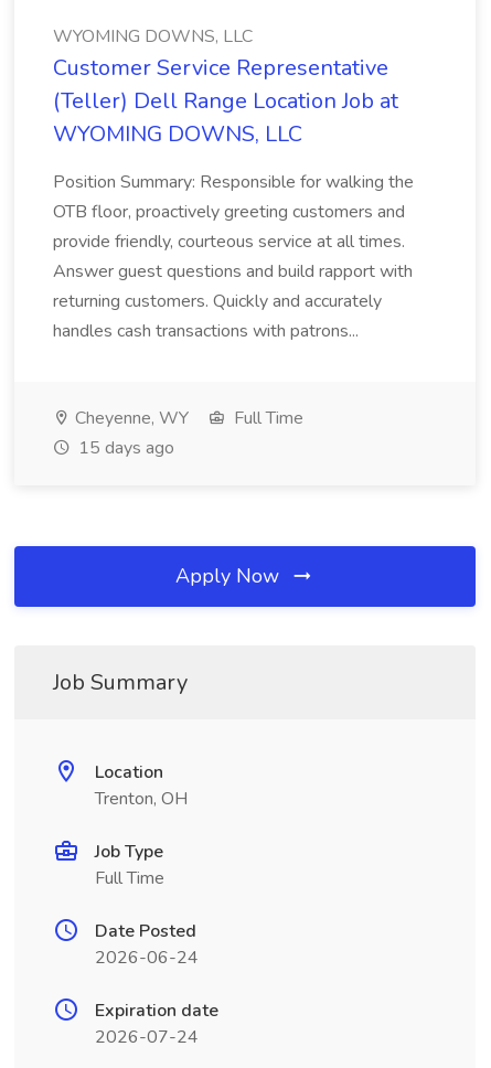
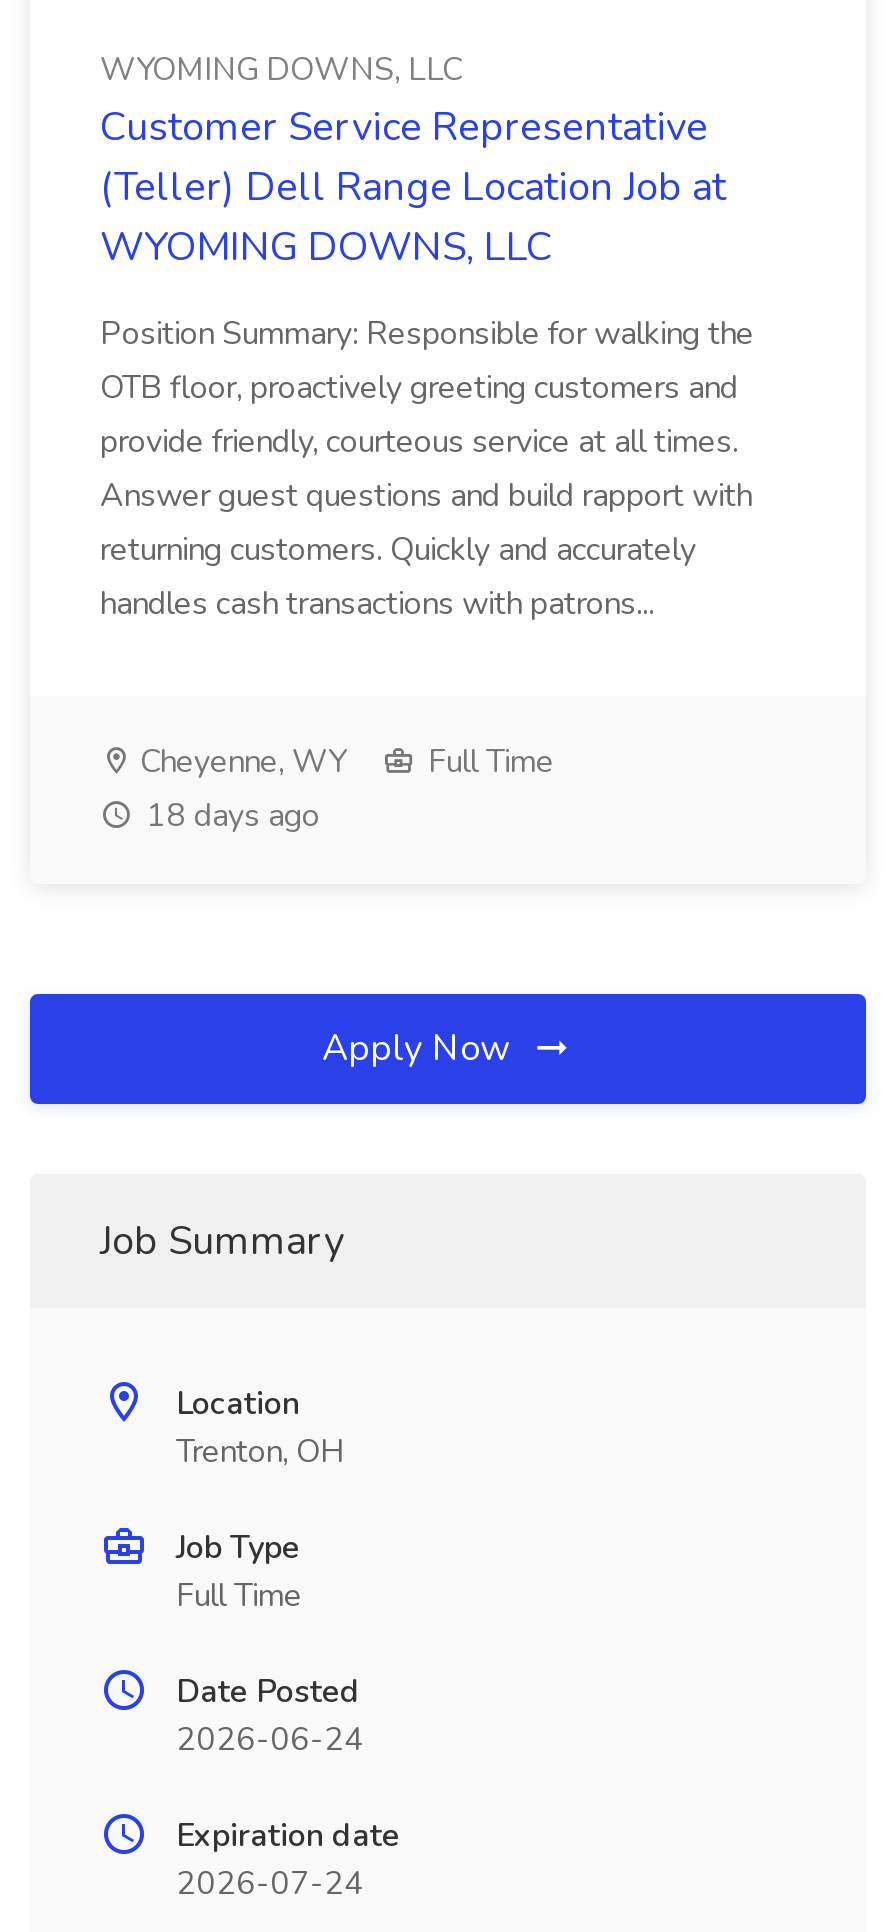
- 15 days ago
+ 18 days ago
